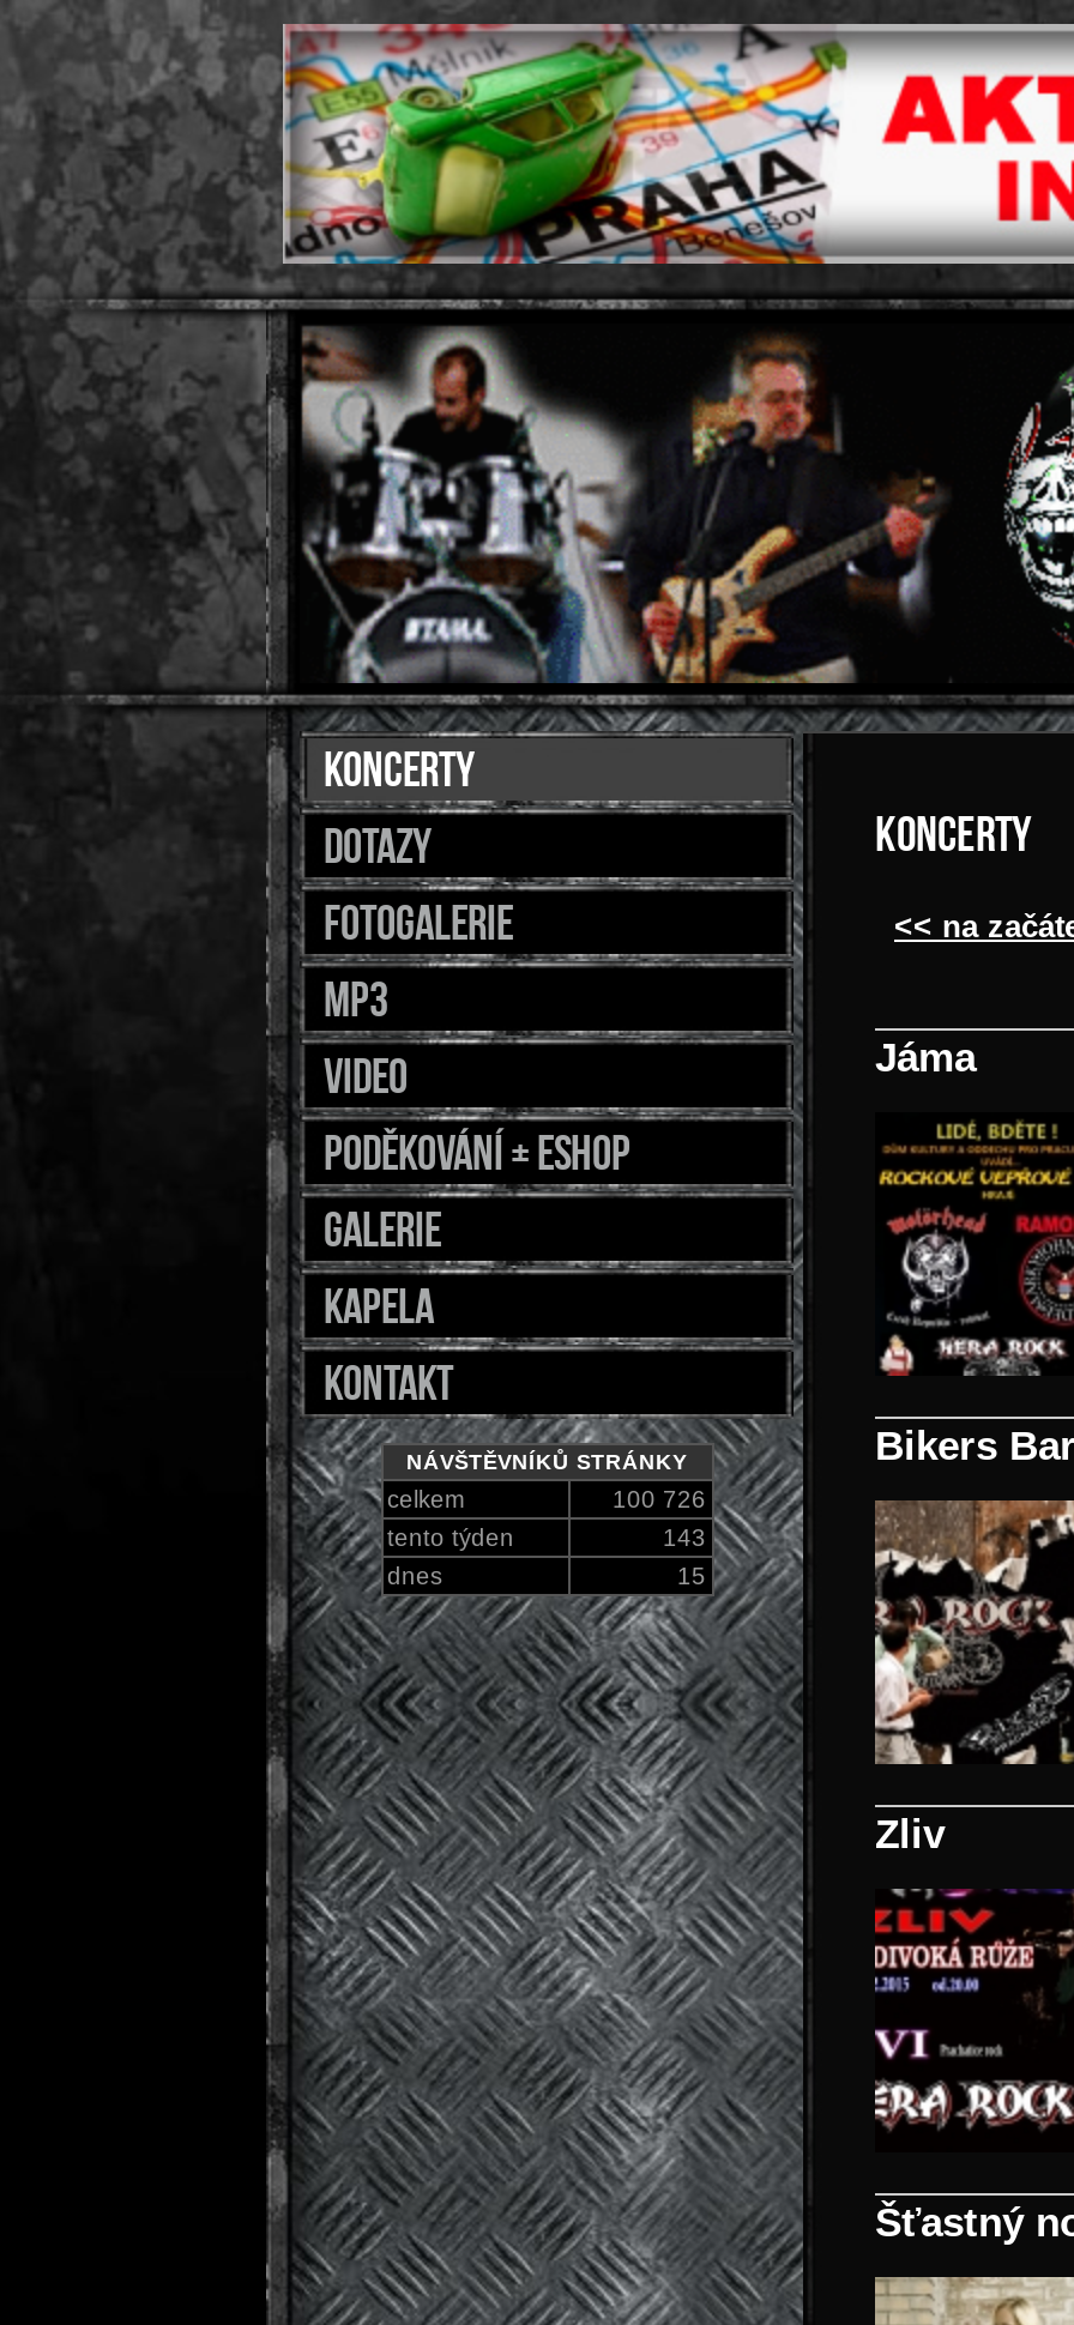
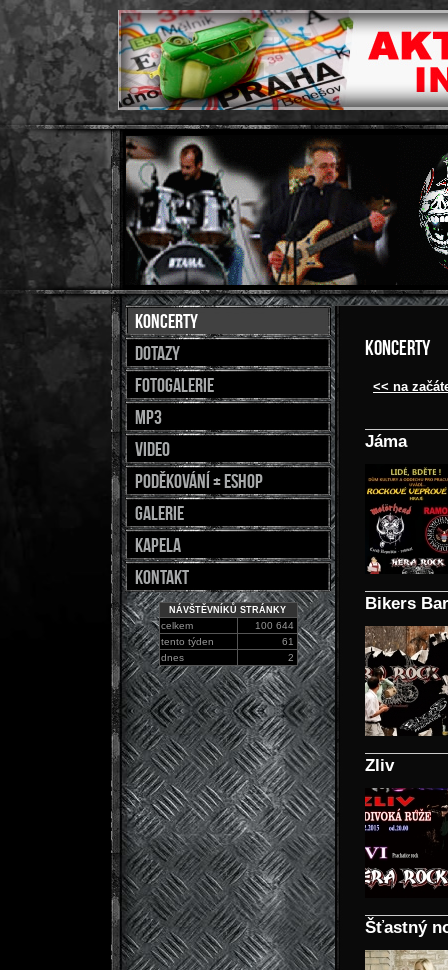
- 100 726
+ 100 644

- 143
+ 61

- 15
+ 2
